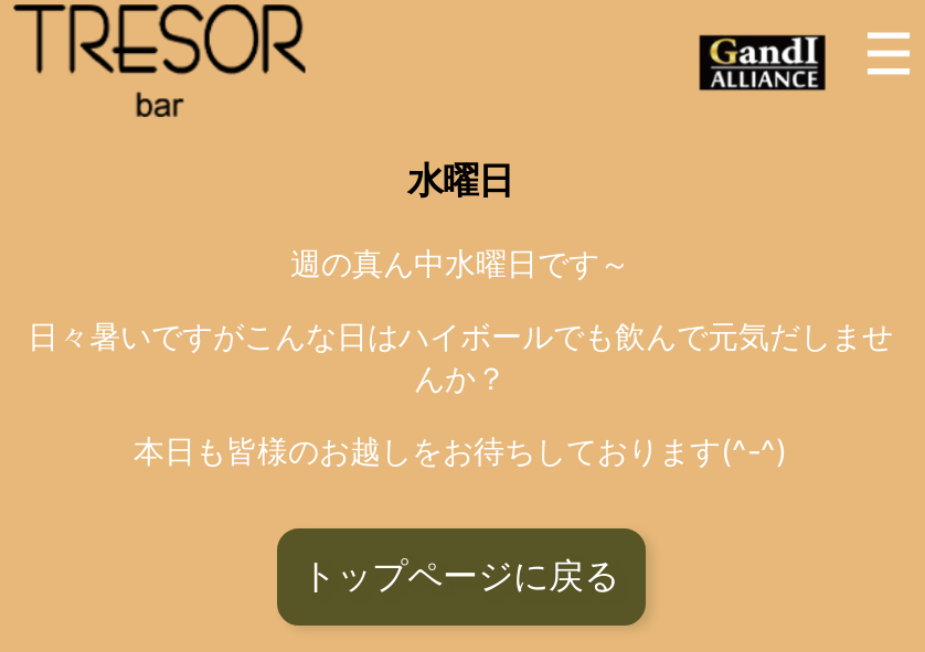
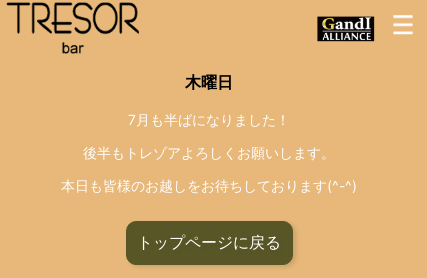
- 水曜日
+ 木曜日

- 週の真ん中水曜日です～
+ 7月も半ばになりました！

- 日々暑いですがこんな日はハイボールでも飲んで元気だしませ
- んか？
+ 後半もトレゾアよろしくお願いします。
